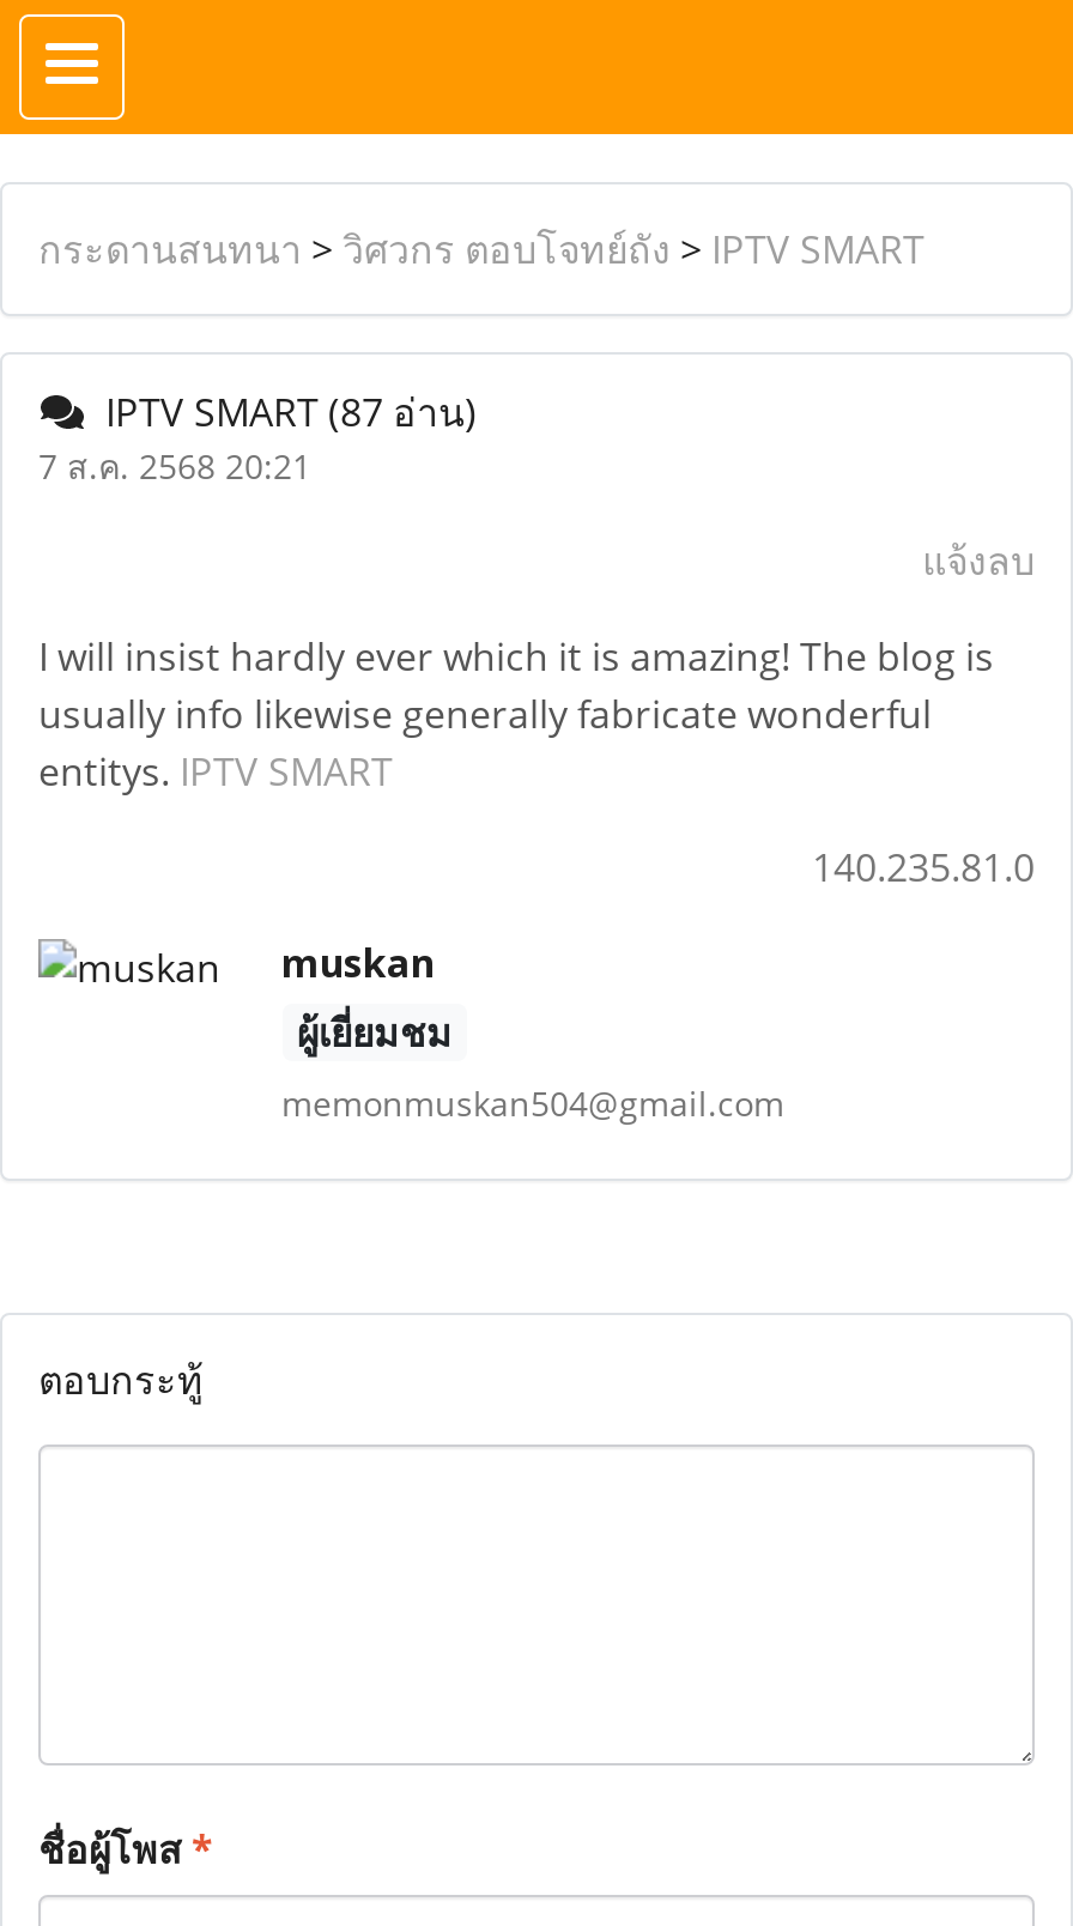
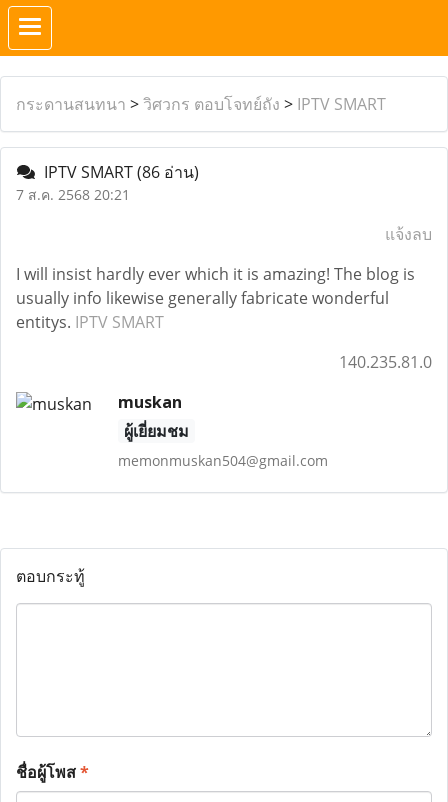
- IPTV SMART (87 อ่าน)
+ IPTV SMART (86 อ่าน)
